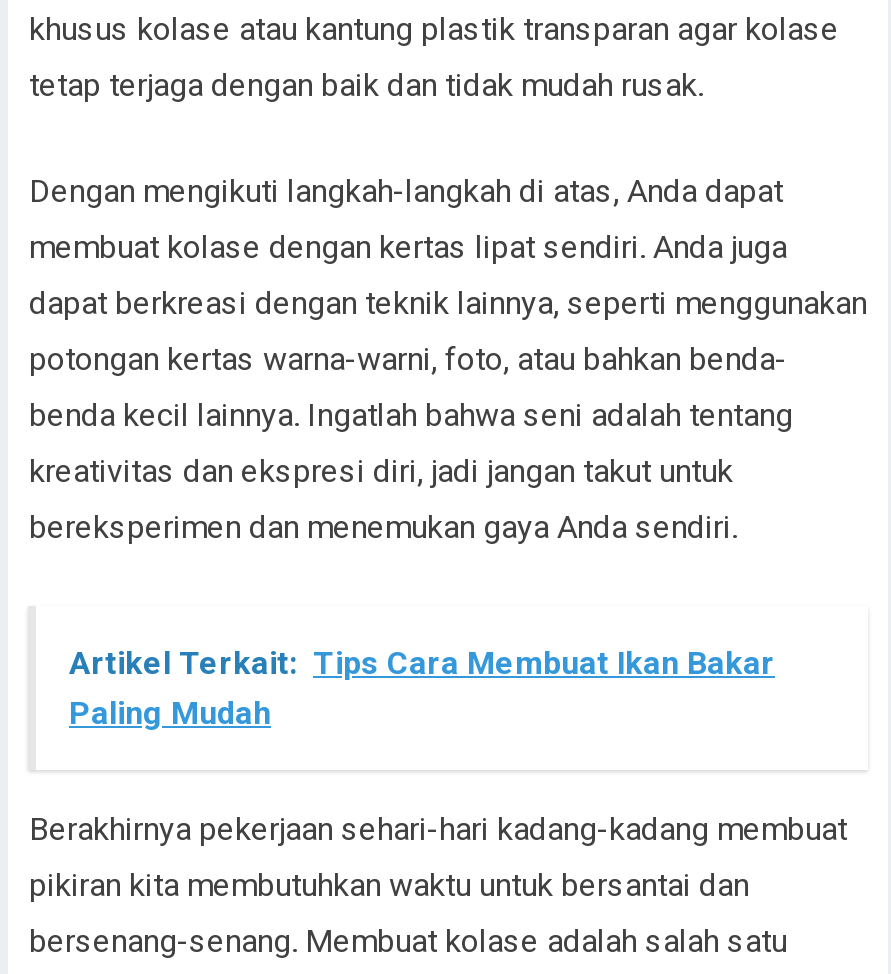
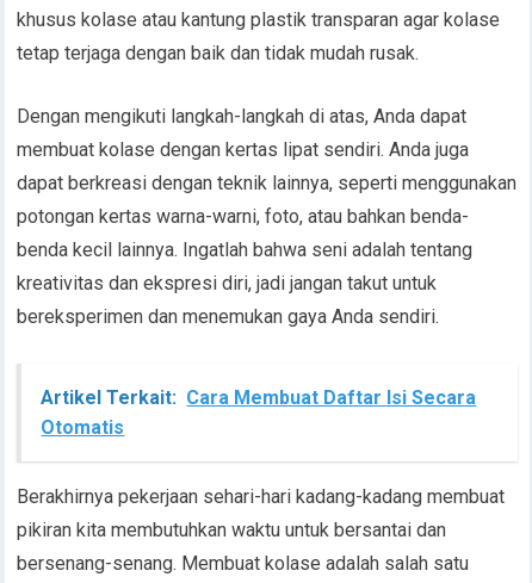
- Artikel Terkait: Tips Cara Membuat Ikan Bakar
- Paling Mudah
+ Artikel Terkait: Cara Membuat Daftar Isi Secara
+ Otomatis
